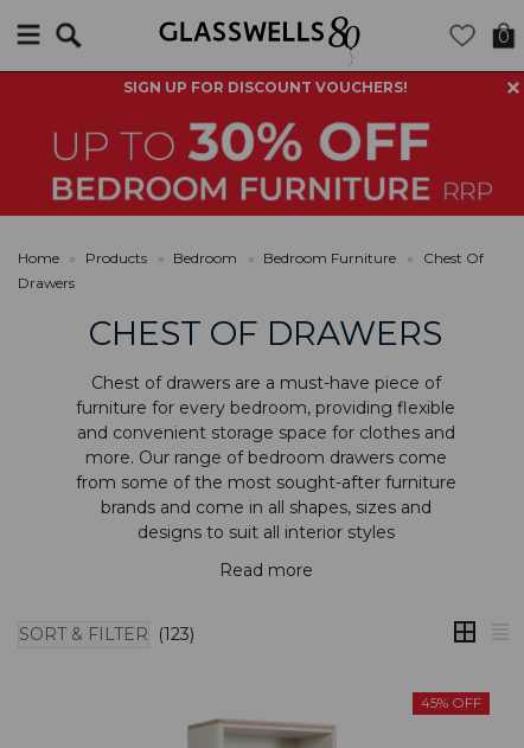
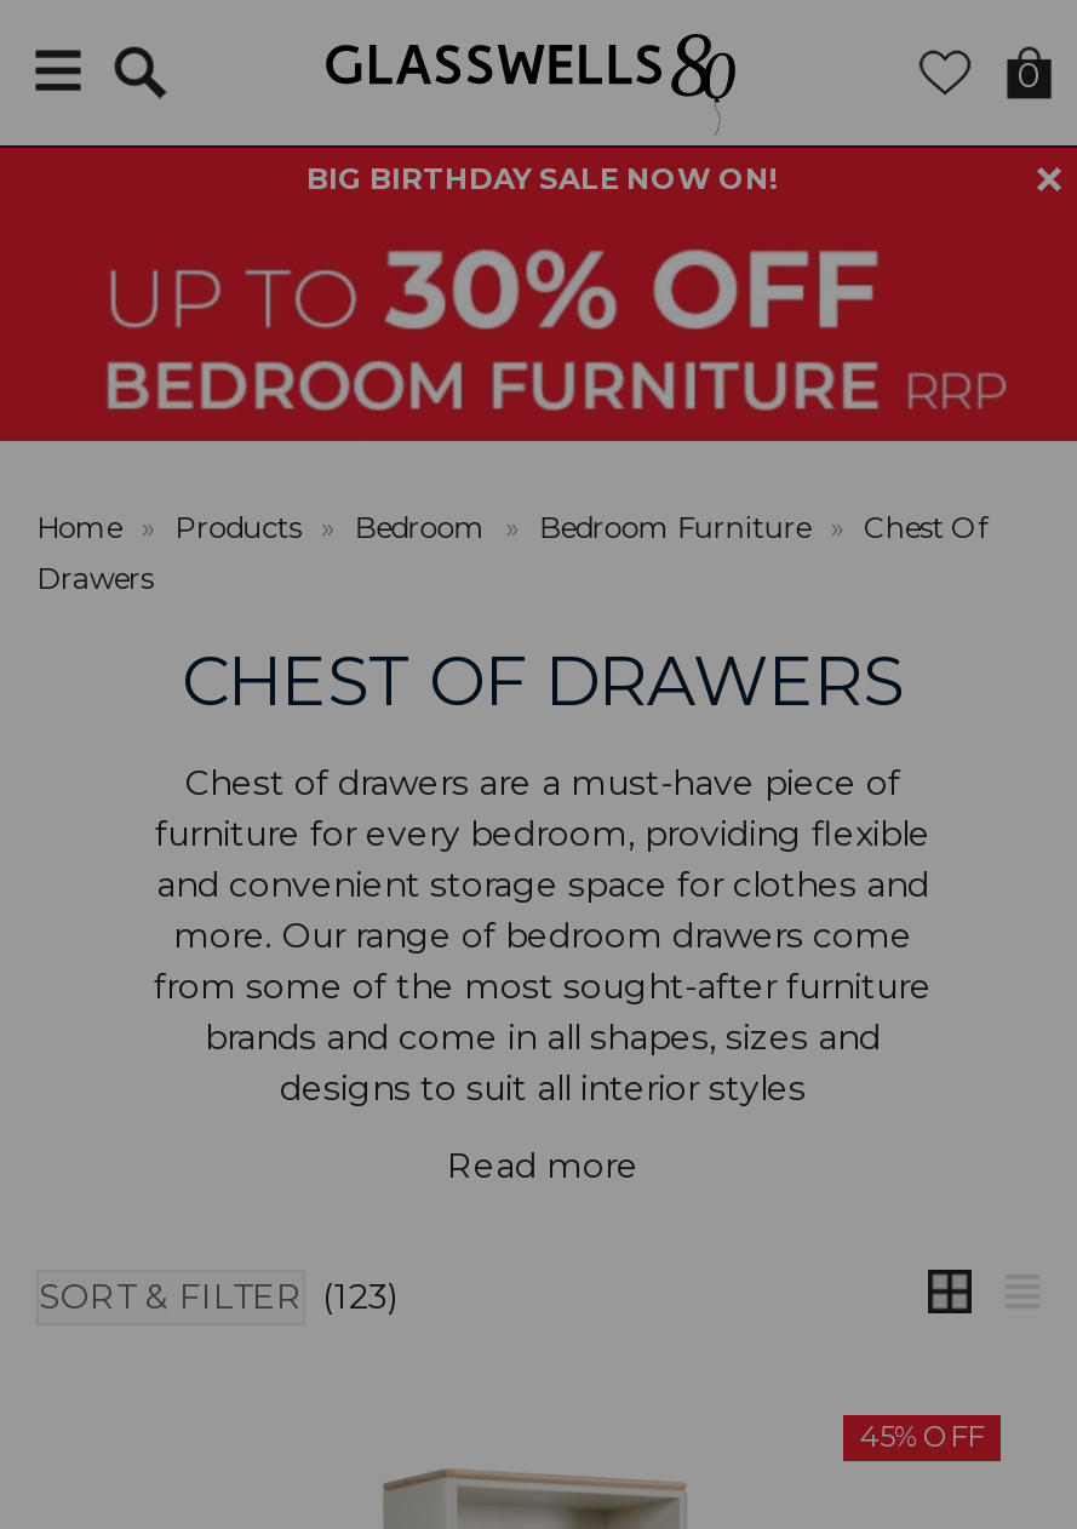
- SIGN UP FOR DISCOUNT VOUCHERS!
+ BIG BIRTHDAY SALE NOW ON!
